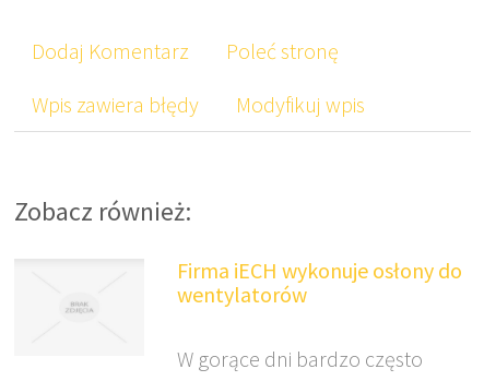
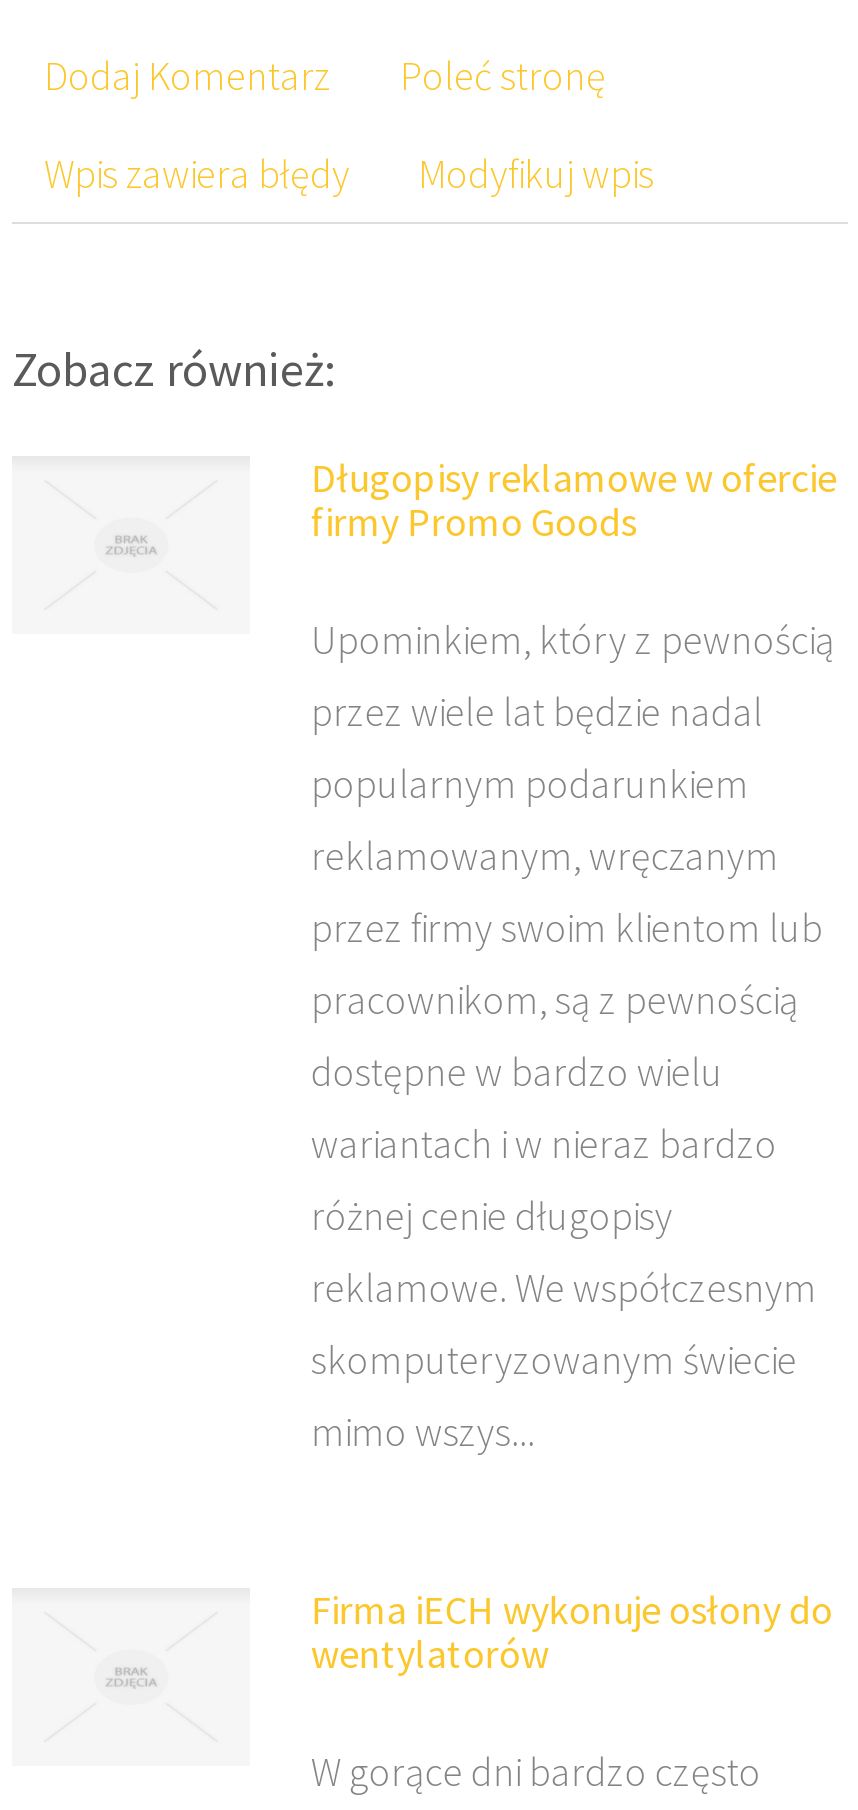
+ Długopisy reklamowe w ofercie
+ firmy Promo Goods
+ Upominkiem, który z pewnością
+ przez wiele lat będzie nadal
+ popularnym podarunkiem
+ reklamowanym, wręczanym
+ przez firmy swoim klientom lub
+ pracownikom, są z pewnością
+ dostępne w bardzo wielu
+ wariantach i w nieraz bardzo
+ różnej cenie długopisy
+ reklamowe. We współczesnym
+ skomputeryzowanym świecie
+ mimo wszys...
